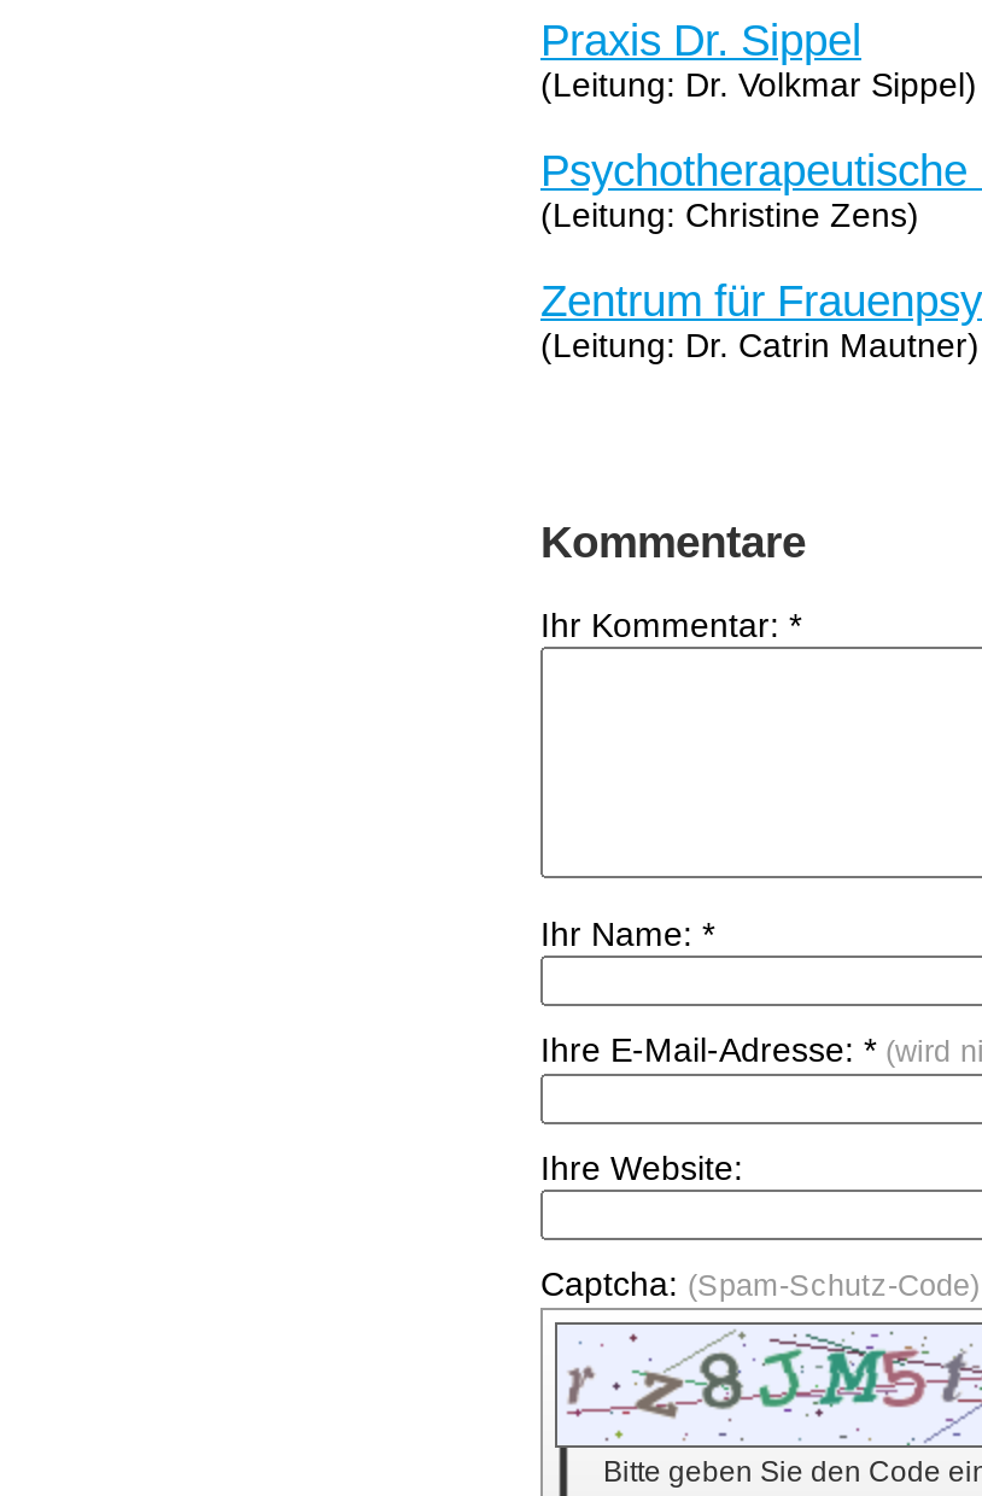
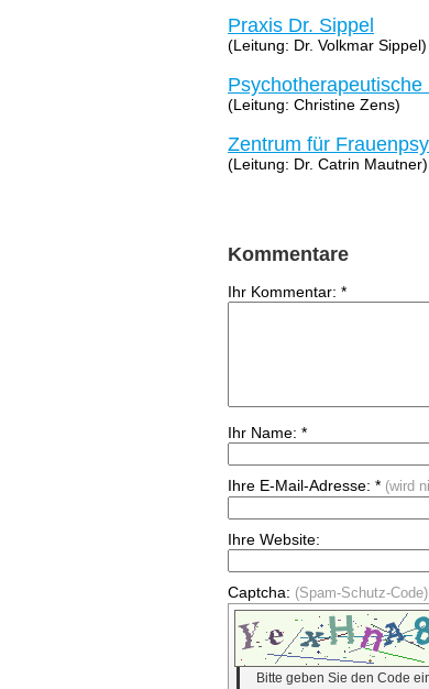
- [image]
+ [image]
